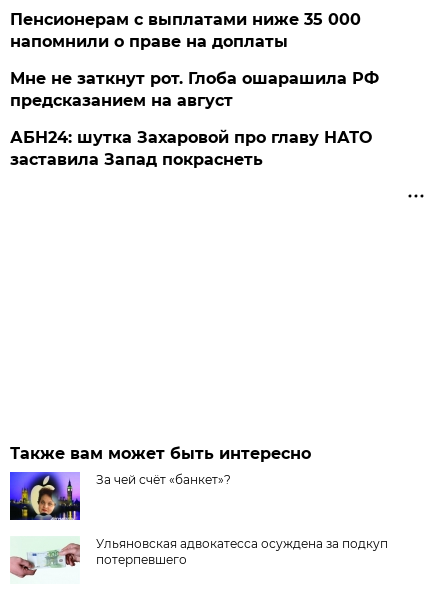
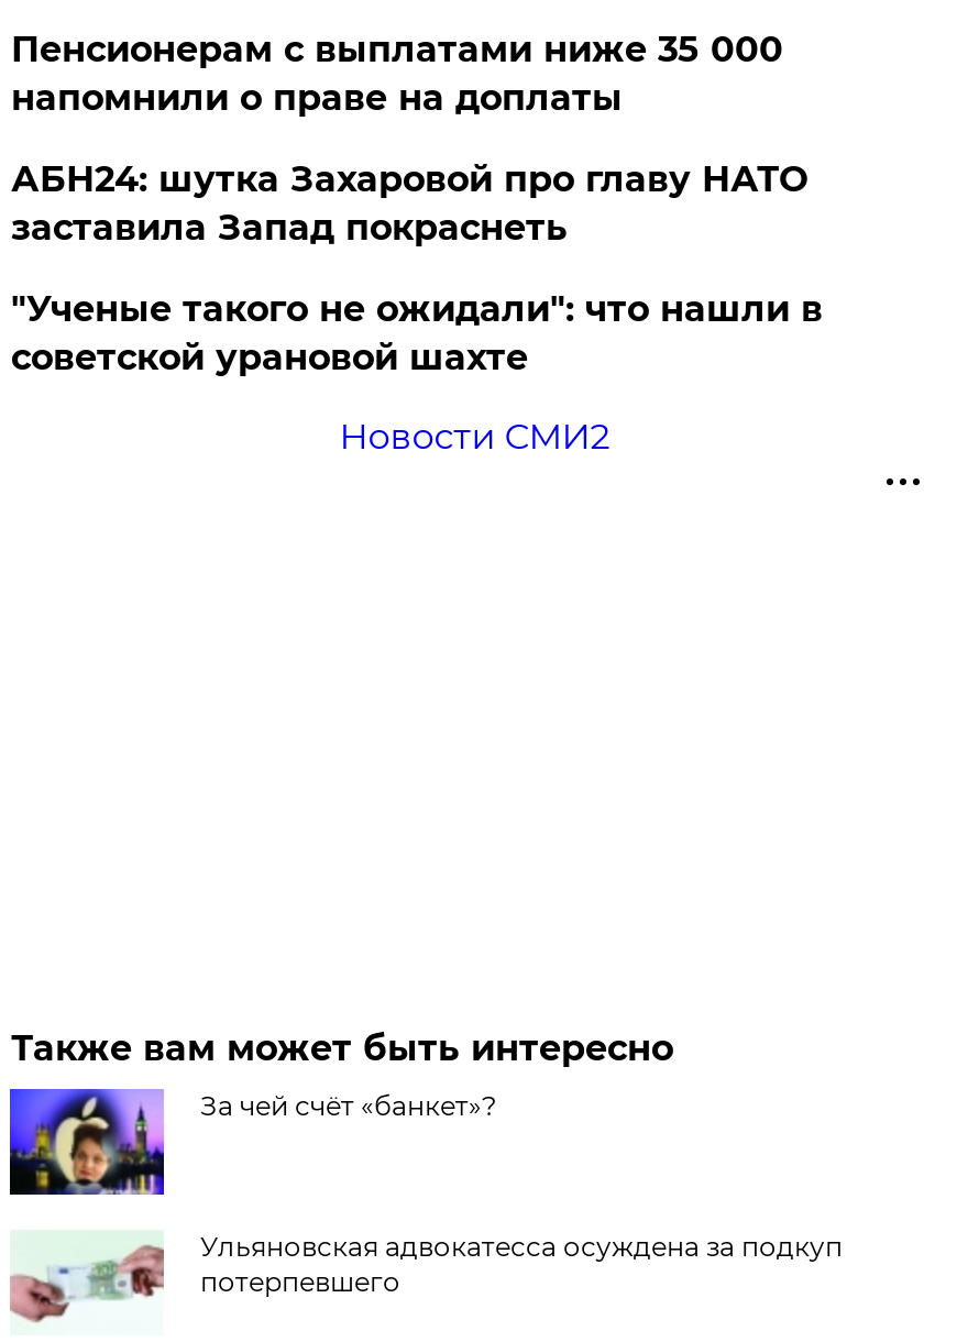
- Мне не заткнут рот. Глоба ошарашила РФ
- предсказанием на август

moved up: АБН24: шутка Захаровой про главу НАТО | заставила Запад покраснеть

+ "Ученые такого не ожидали": что нашли в
+ советской урановой шахте
+ Новости СМИ2
